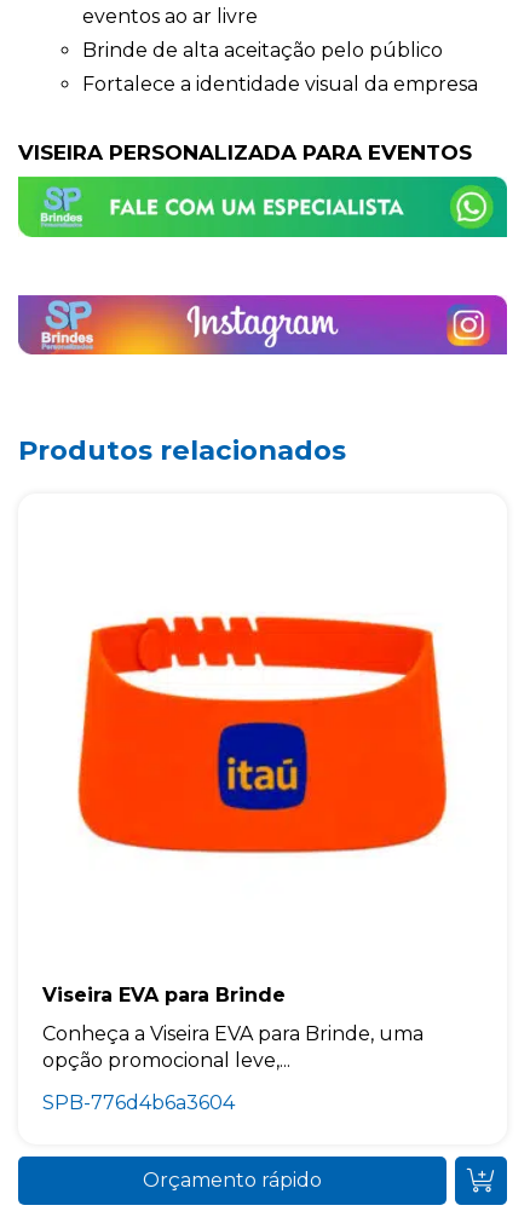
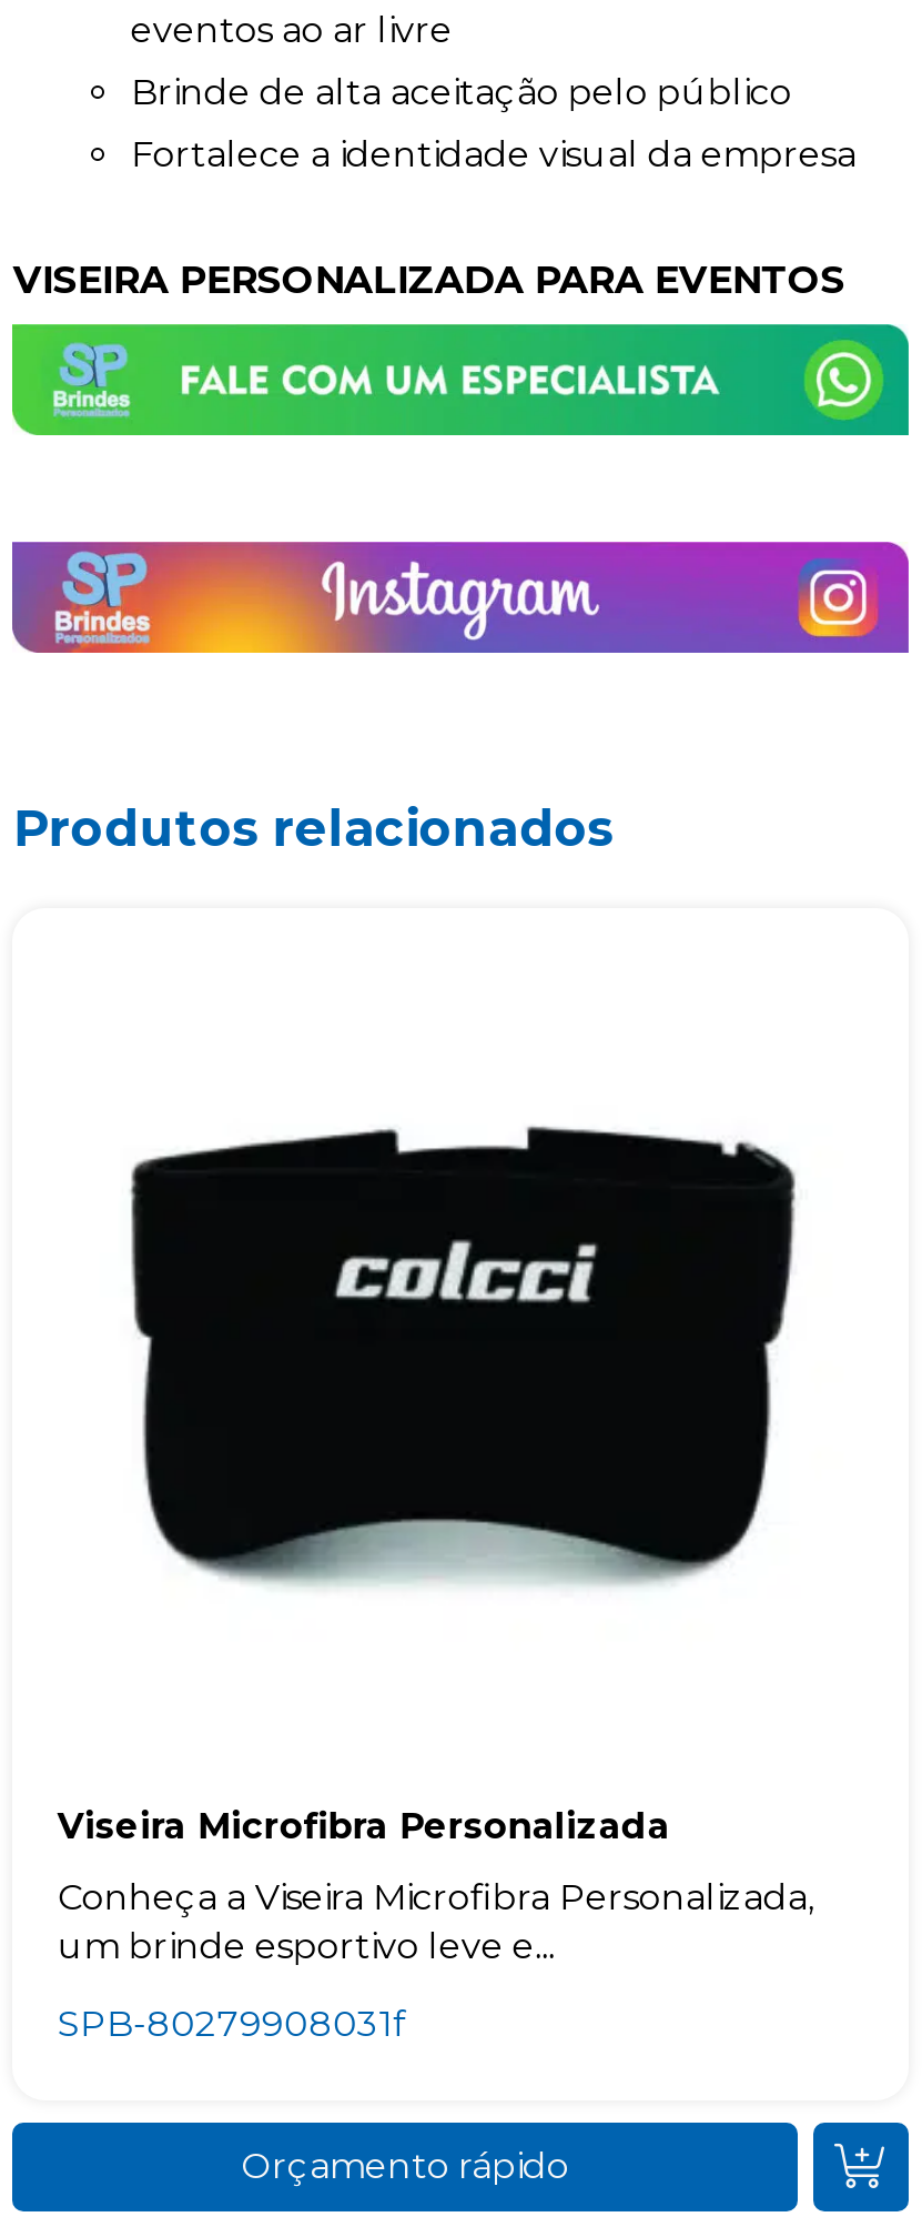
- [image]
+ [image]

- Viseira EVA para Brinde
+ Viseira Microfibra Personalizada

- Conheça a Viseira EVA para Brinde, uma
- opção promocional leve,...
+ Conheça a Viseira Microfibra Personalizada,
+ um brinde esportivo leve e...

- SPB-776d4b6a3604
+ SPB-80279908031f
